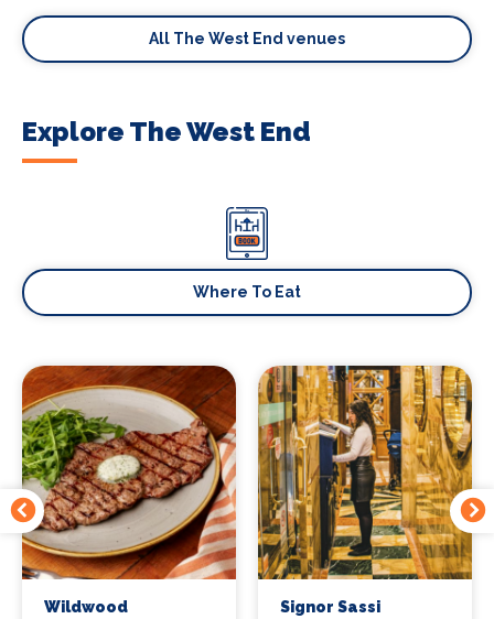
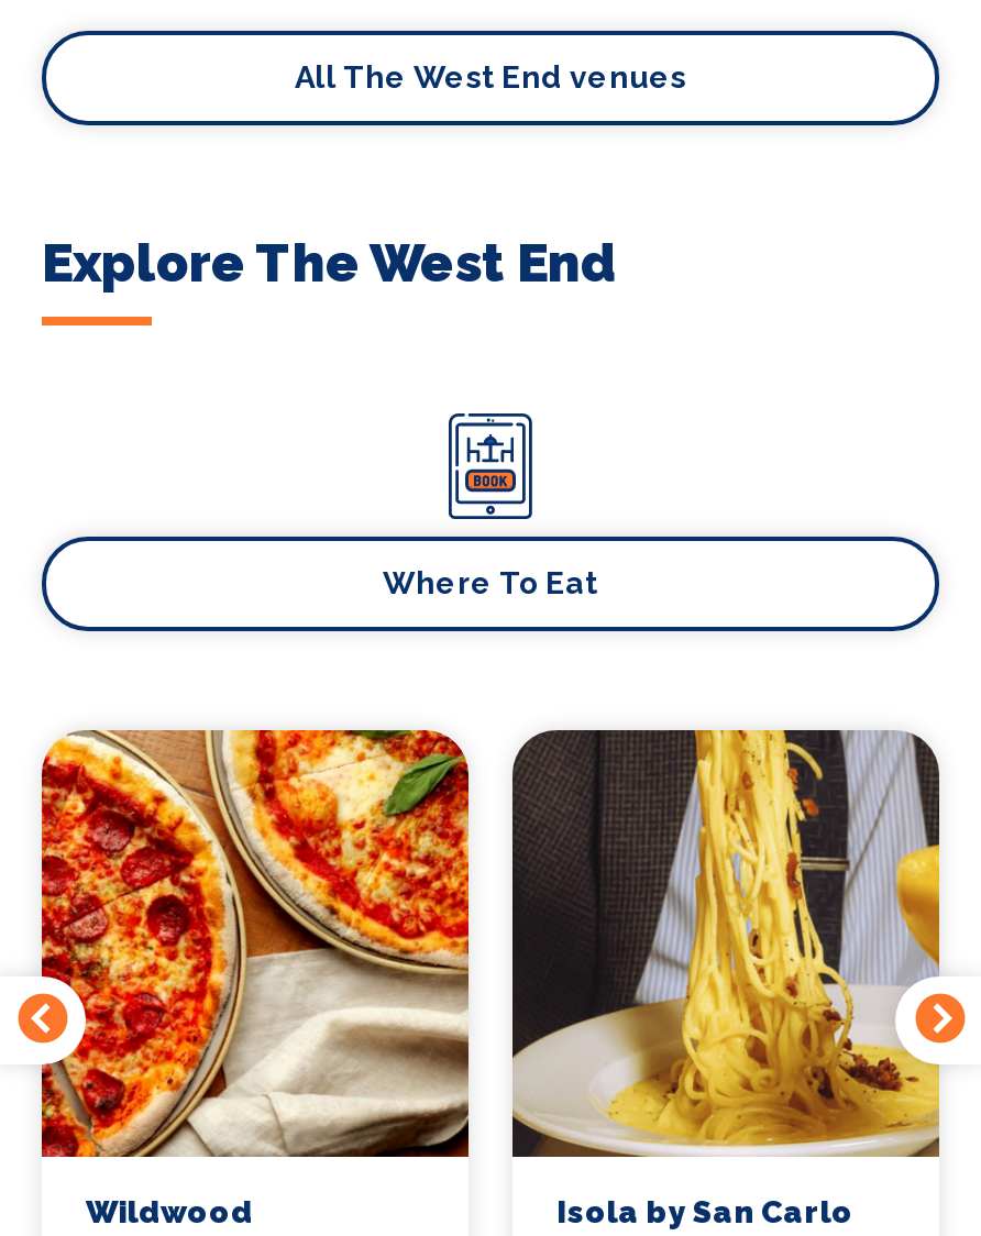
- [image]
+ [image]

- [image]
- Signor Sassi
+ [image]
+ Isola by San Carlo
